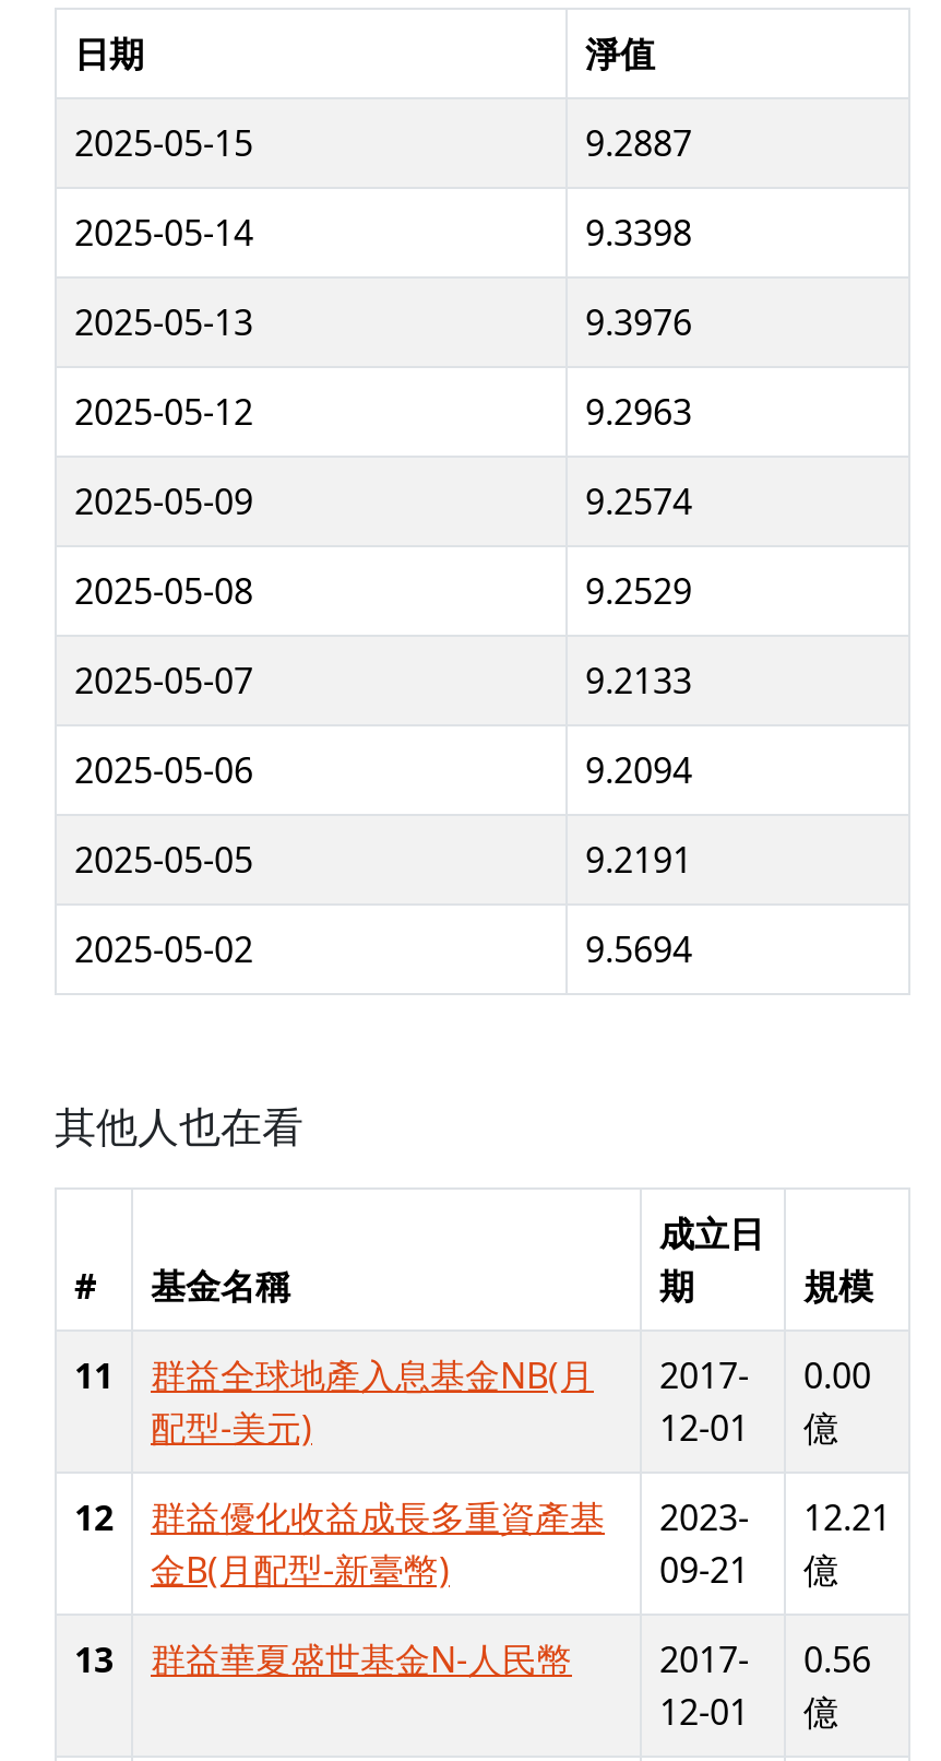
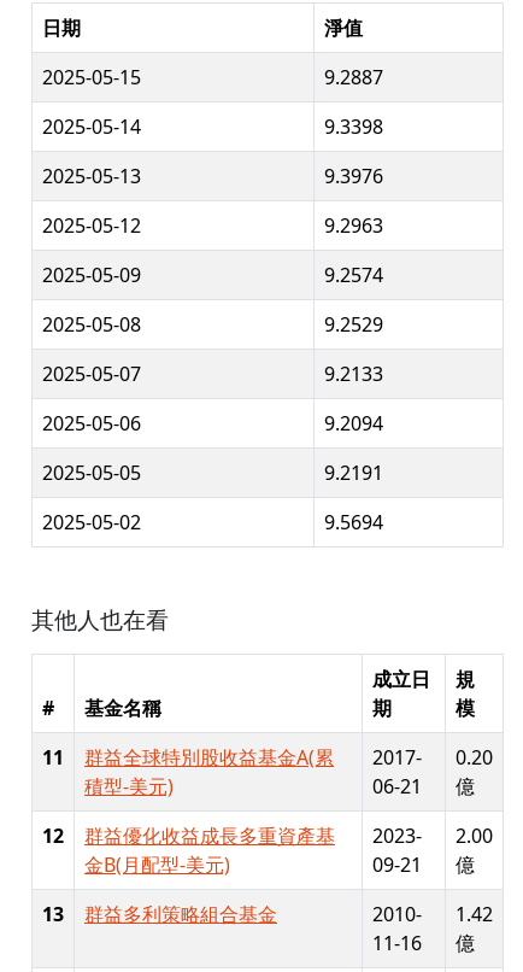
- 群益全球地產入息基金NB(月
- 配型-美元)
+ 群益全球特別股收益基金A(累
+ 積型-美元)

- 0.00
+ 0.20

- 12-01 億
+ 06-21 億

- 12 群益優化收益成長多重資產基 2023- 12.21
+ 12 群益優化收益成長多重資產基 2023- 2.00

- 金B(月配型-新臺幣)
+ 金B(月配型-美元)

- 群益華夏盛世基金N-人民幣
- 2017-
- 12-01
+ 群益多利策略組合基金
+ 2010-
+ 11-16

- 0.56
+ 1.42
